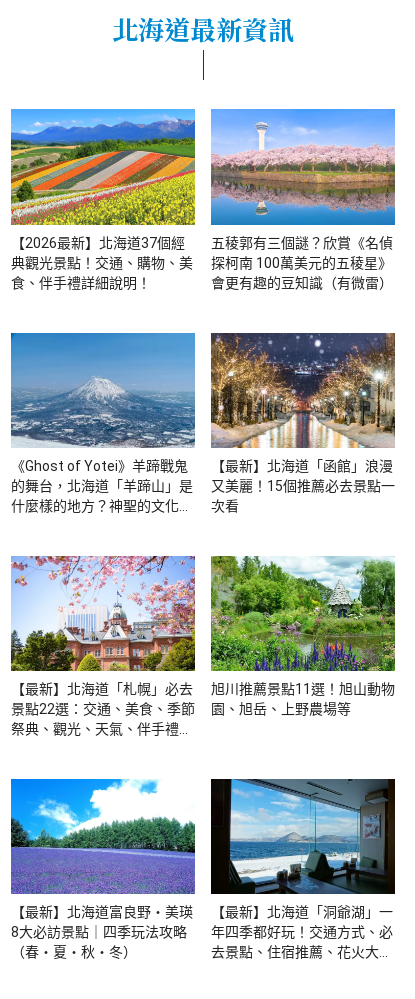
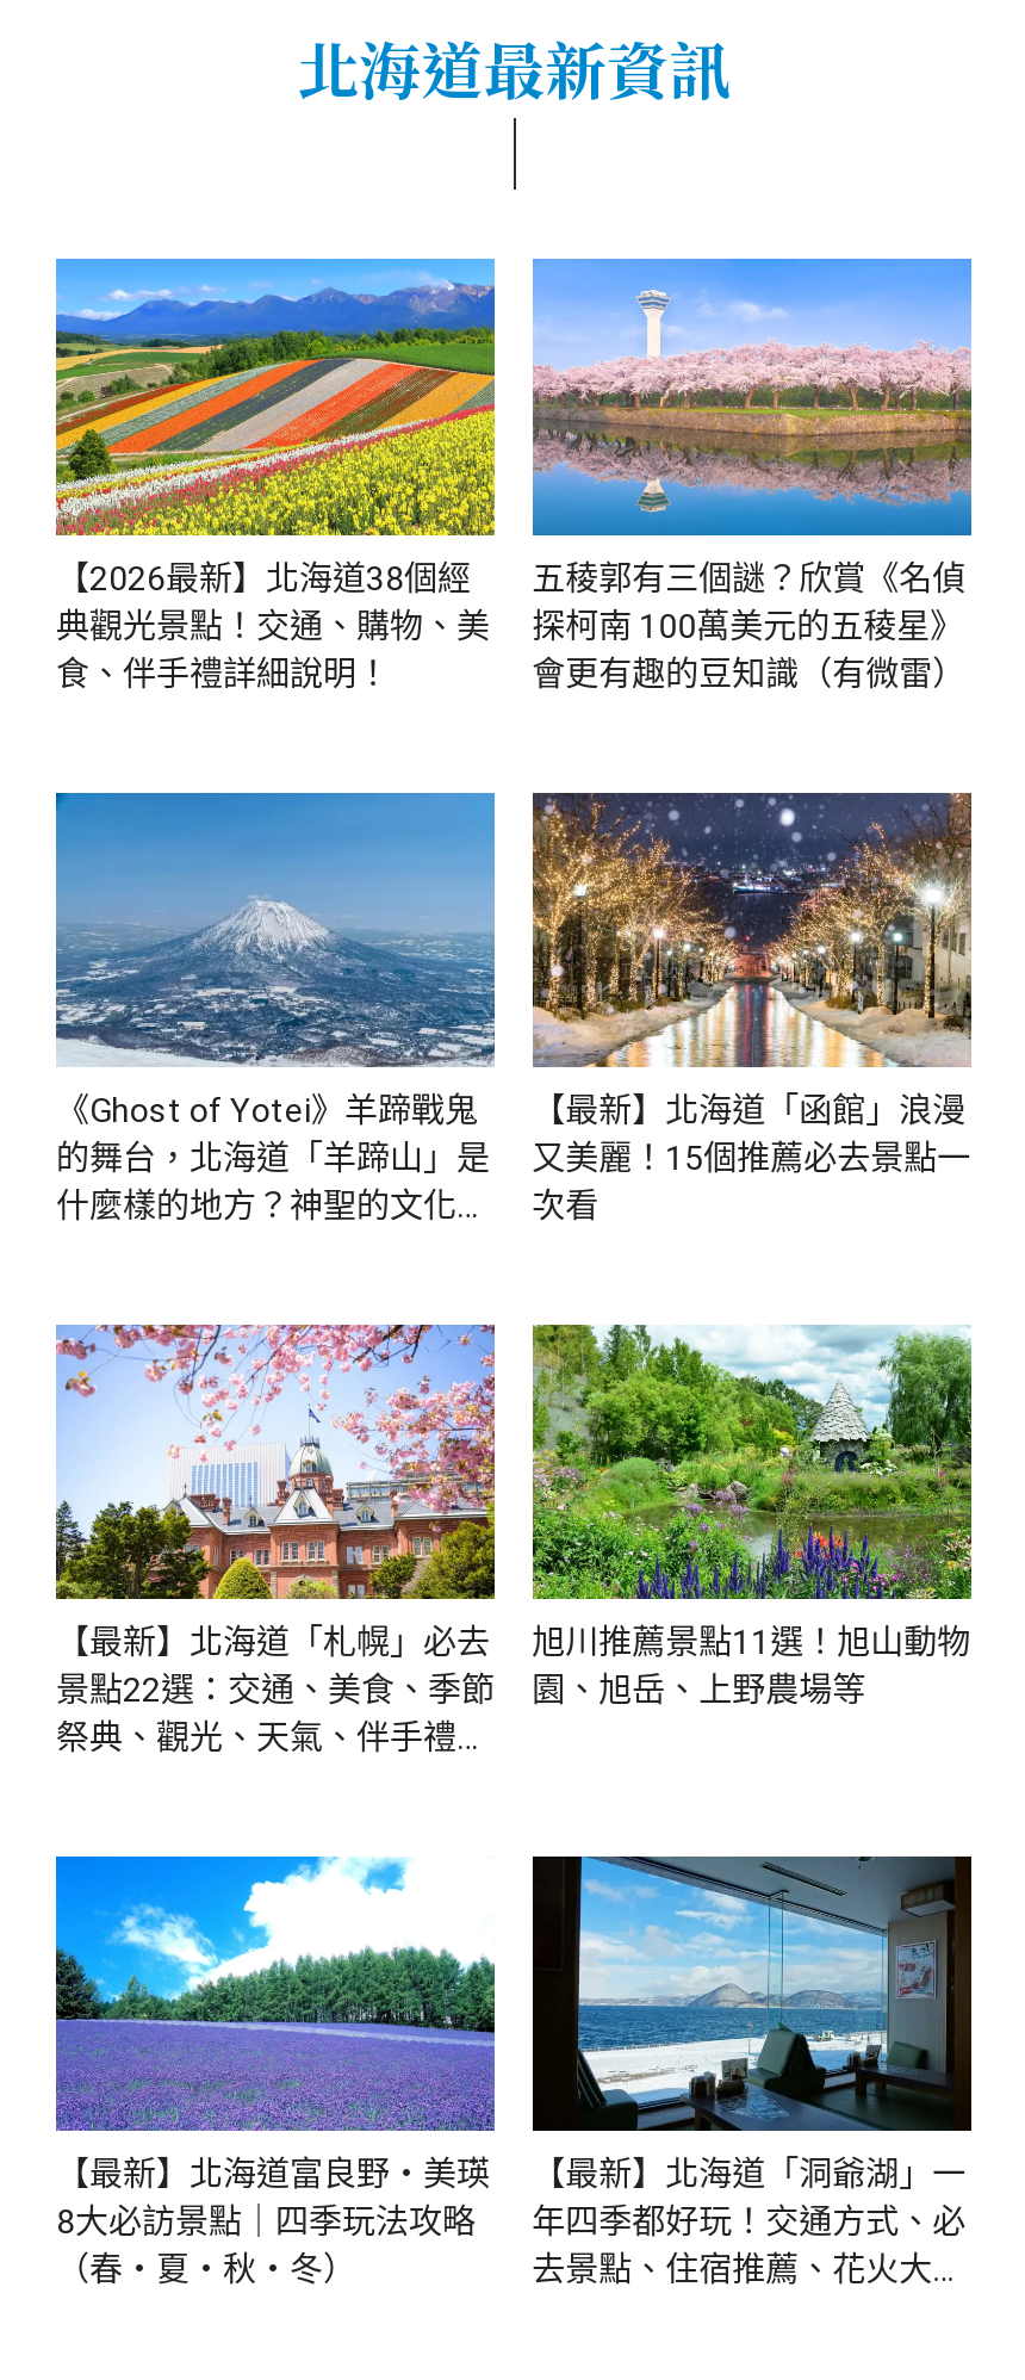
- 【2026最新】北海道37個經
+ 【2026最新】北海道38個經
